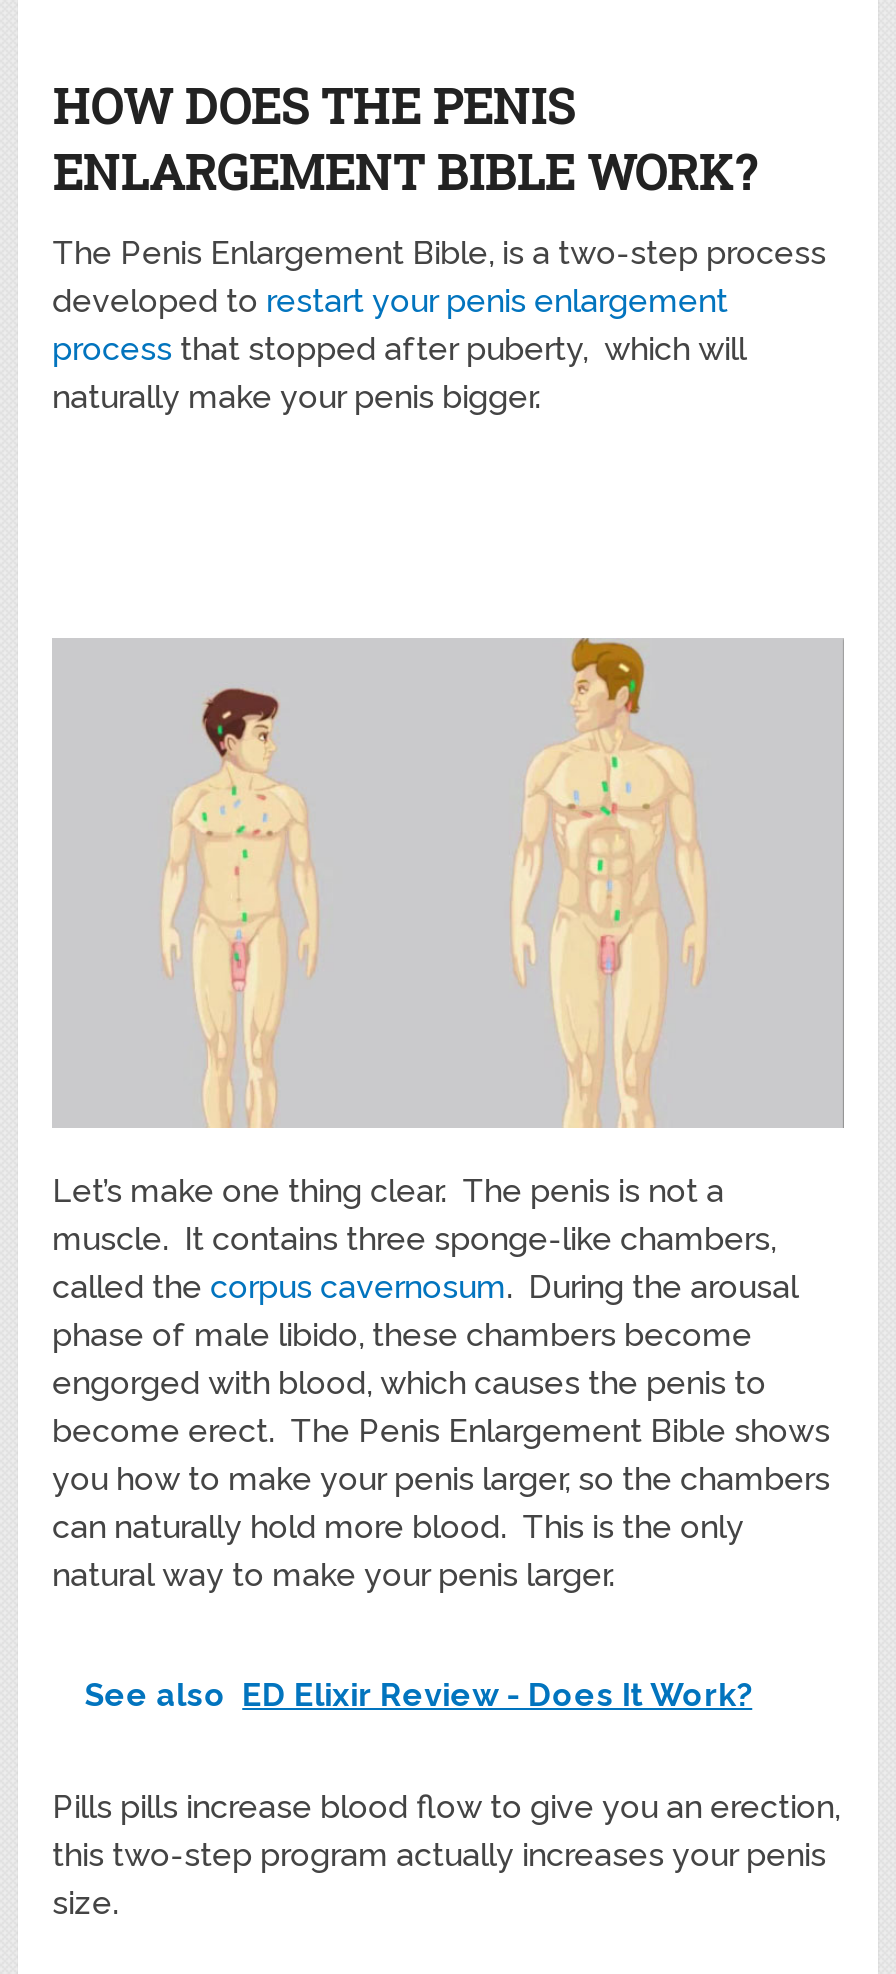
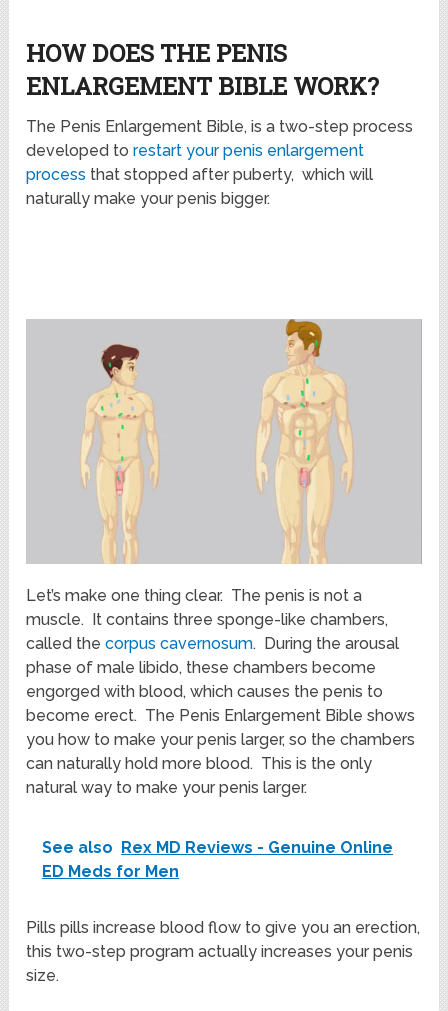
- See also ED Elixir Review - Does It Work?
+ See also Rex MD Reviews - Genuine Online
+ ED Meds for Men
